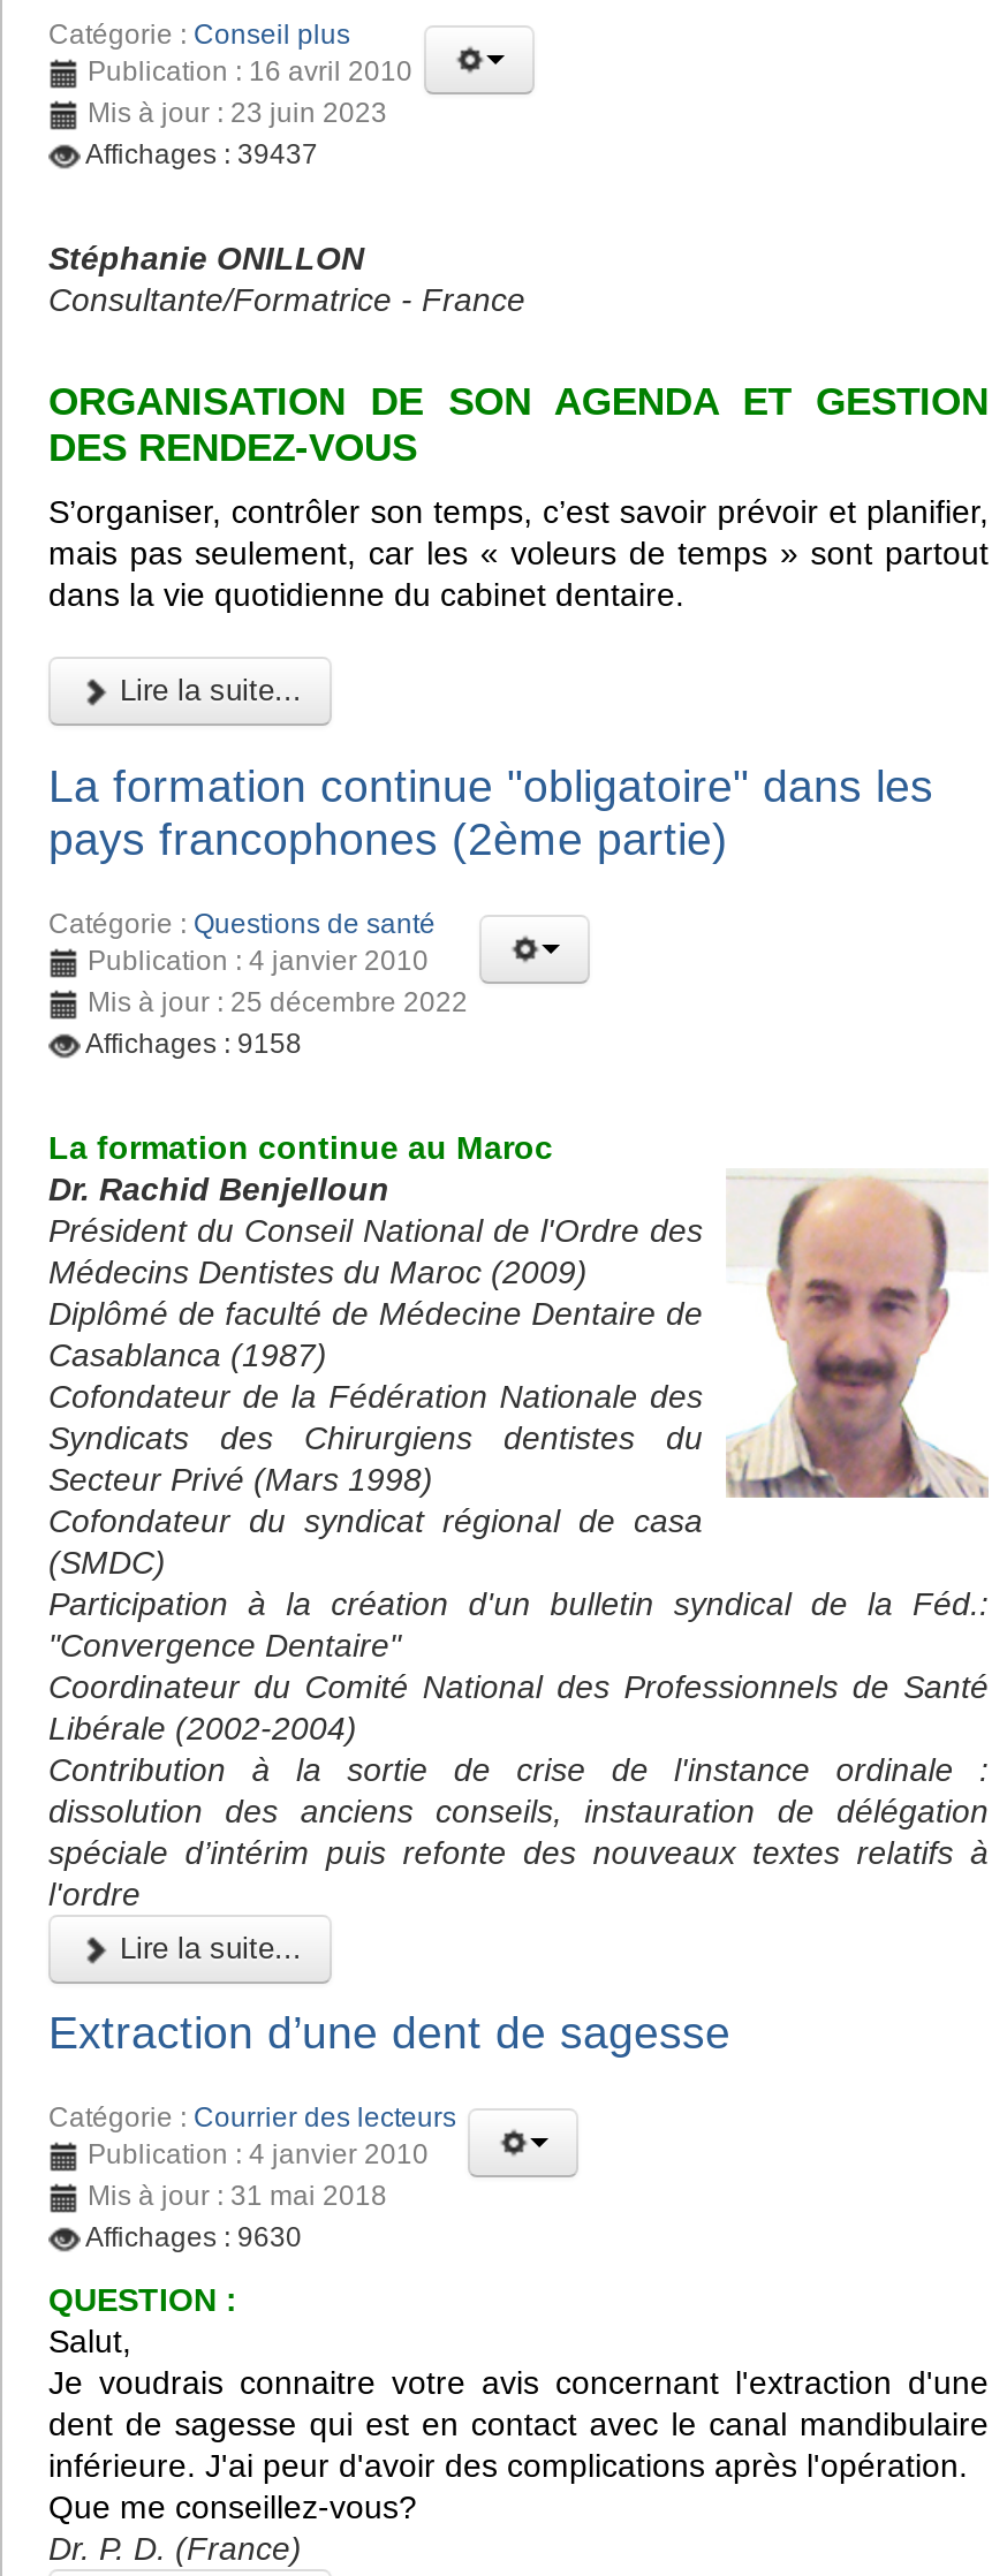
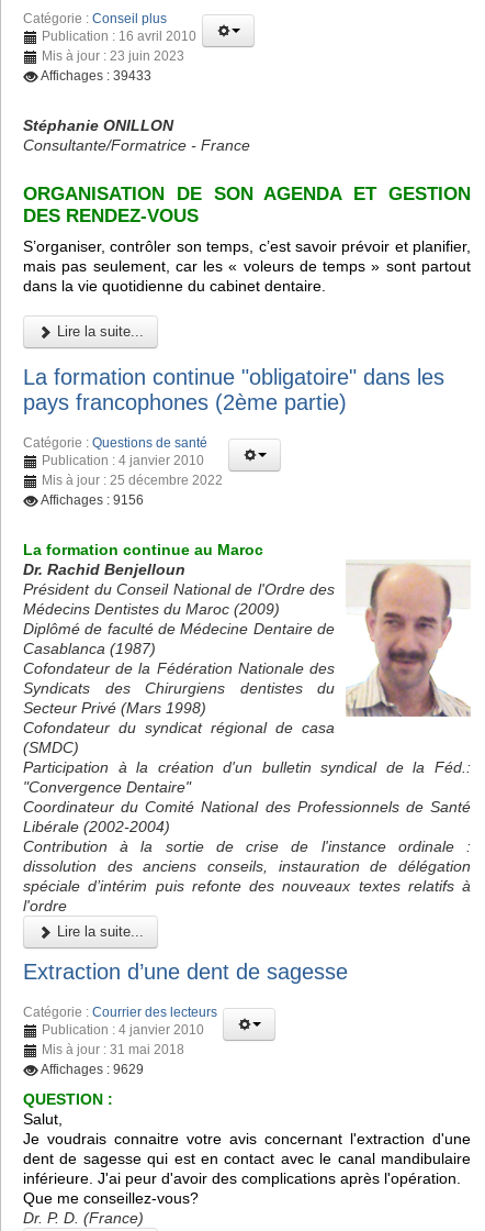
- Affichages : 39437
+ Affichages : 39433

- Affichages : 9158
+ Affichages : 9156

- Affichages : 9630
+ Affichages : 9629
